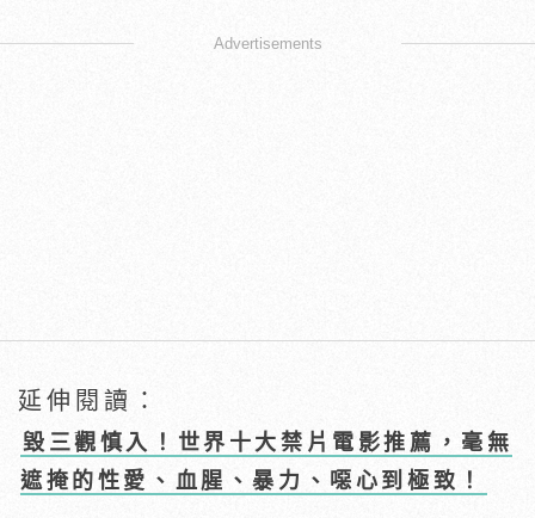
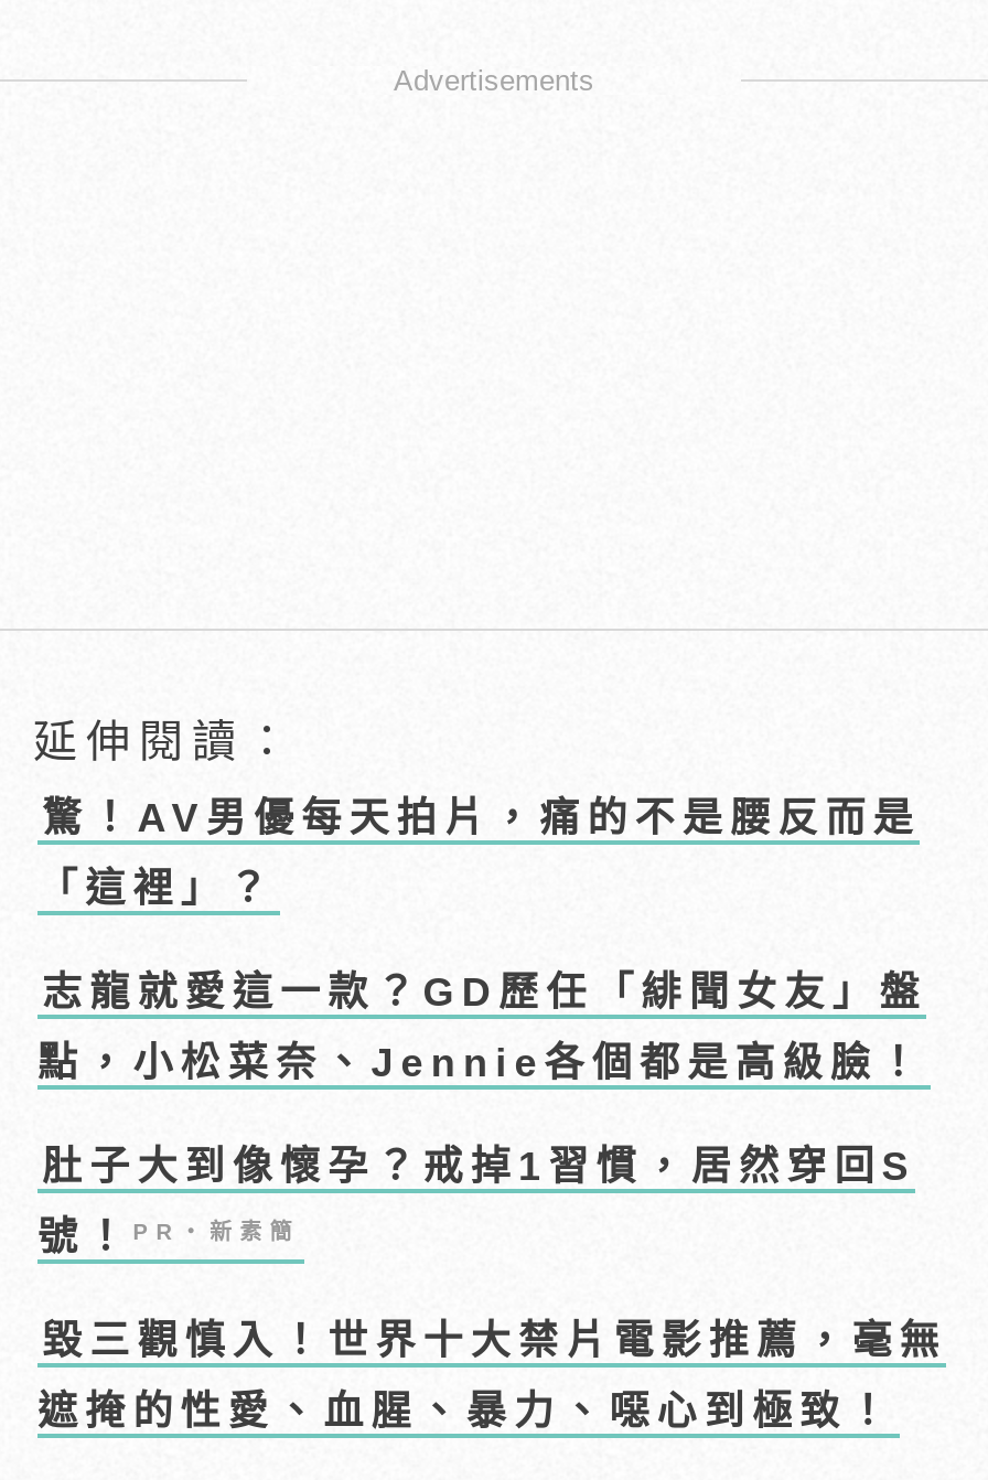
+ 驚！AV男優每天拍片，痛的不是腰反而是
+ 「這裡」？
+ 志龍就愛這一款？GD歷任「緋聞女友」盤
+ 點，小松菜奈、Jennie各個都是高級臉！
+ 肚子大到像懷孕？戒掉1習慣，居然穿回S
+ 號！PR・新素簡
